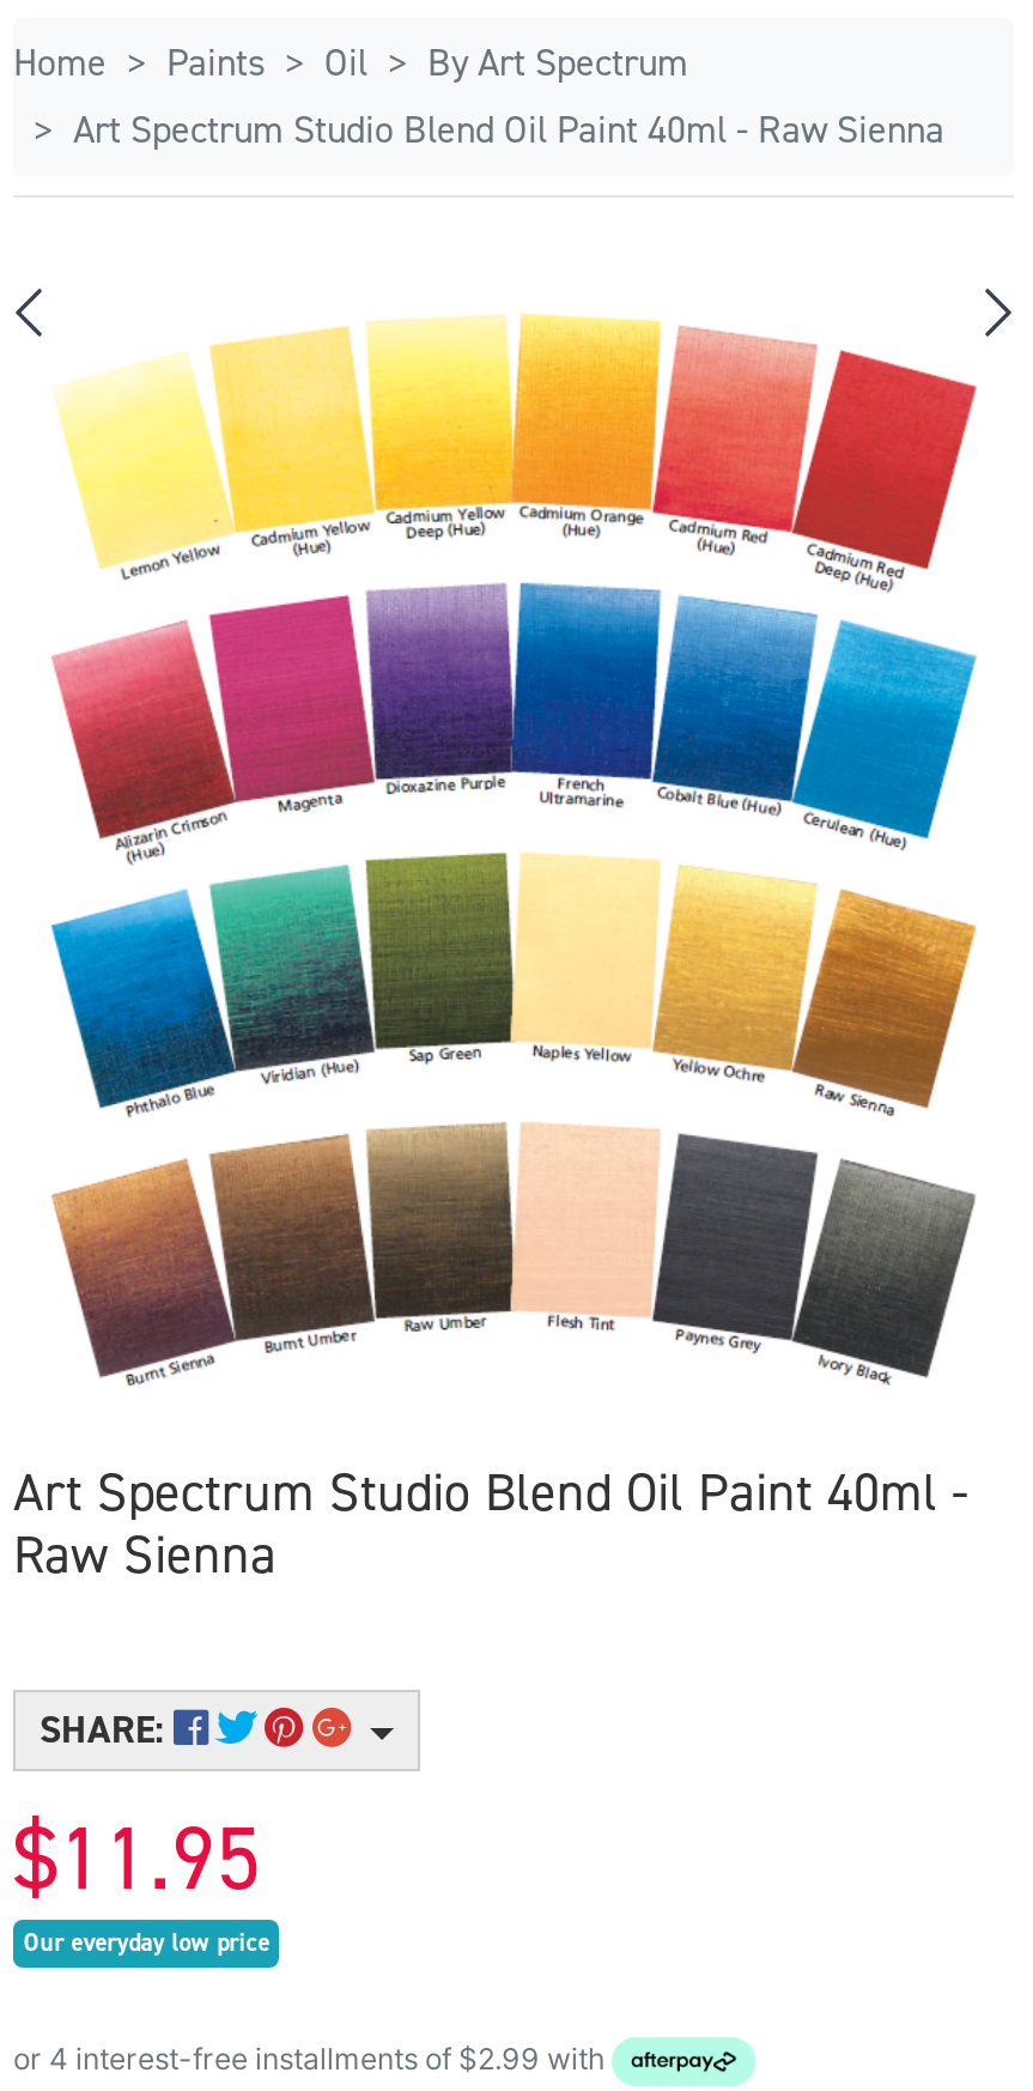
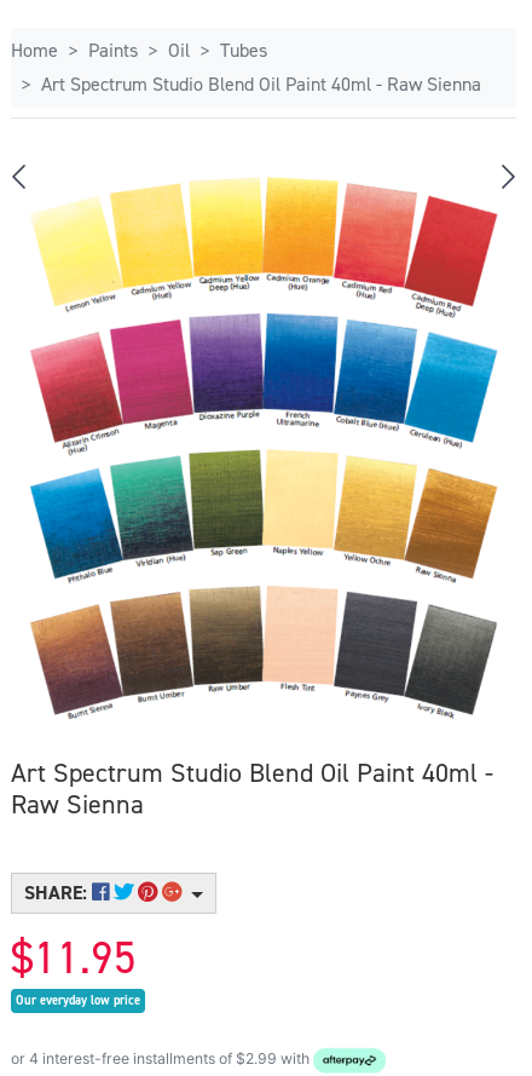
- By Art Spectrum
+ Tubes
